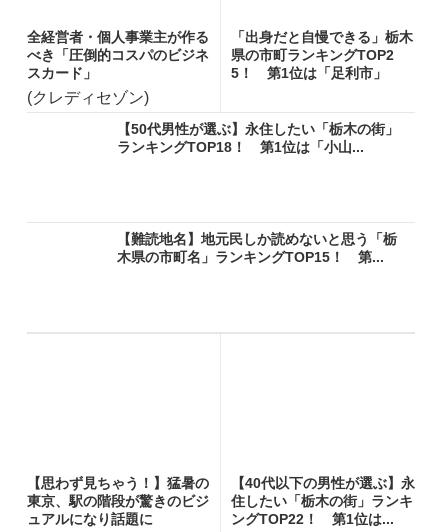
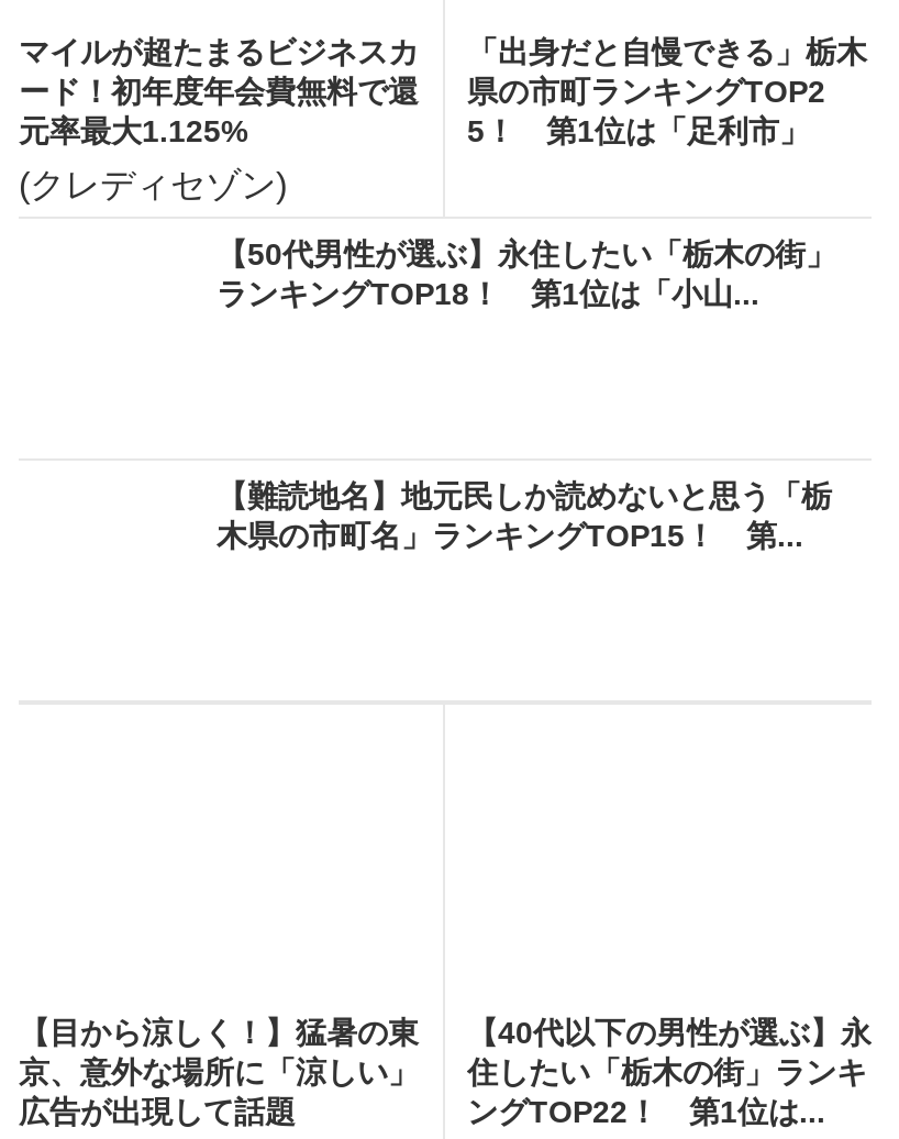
- 全経営者・個人事業主が作る
- べき「圧倒的コスパのビジネ
- スカード」
+ マイルが超たまるビジネスカ
+ ード！初年度年会費無料で還
+ 元率最大1.125%

- 【思わず見ちゃう！】猛暑の
- 東京、駅の階段が驚きのビジ
- ュアルになり話題に
+ 【目から涼しく！】猛暑の東
+ 京、意外な場所に「涼しい」
+ 広告が出現して話題
